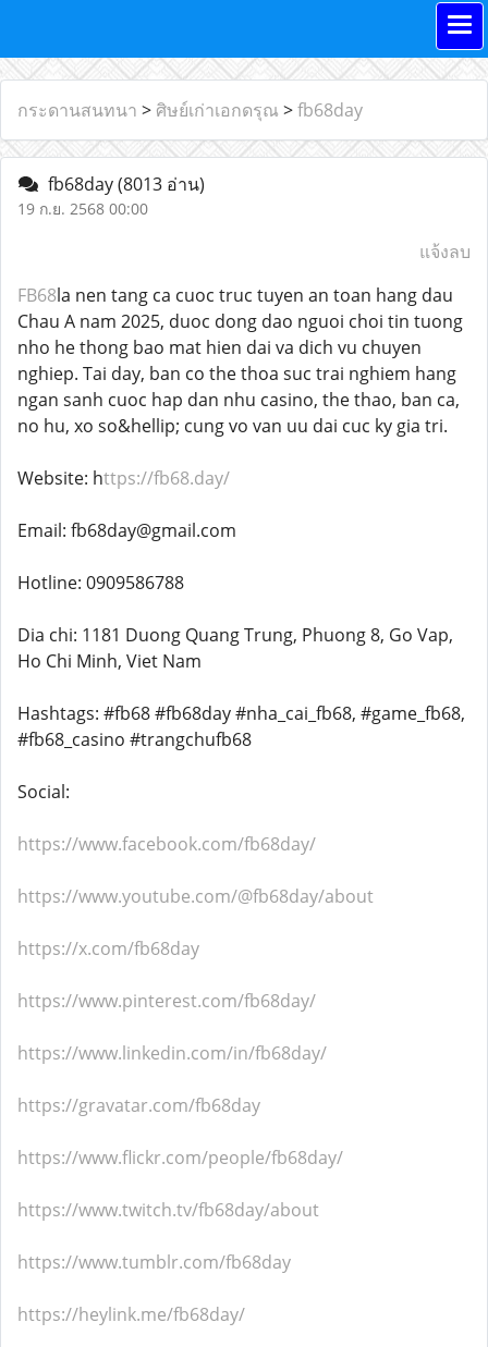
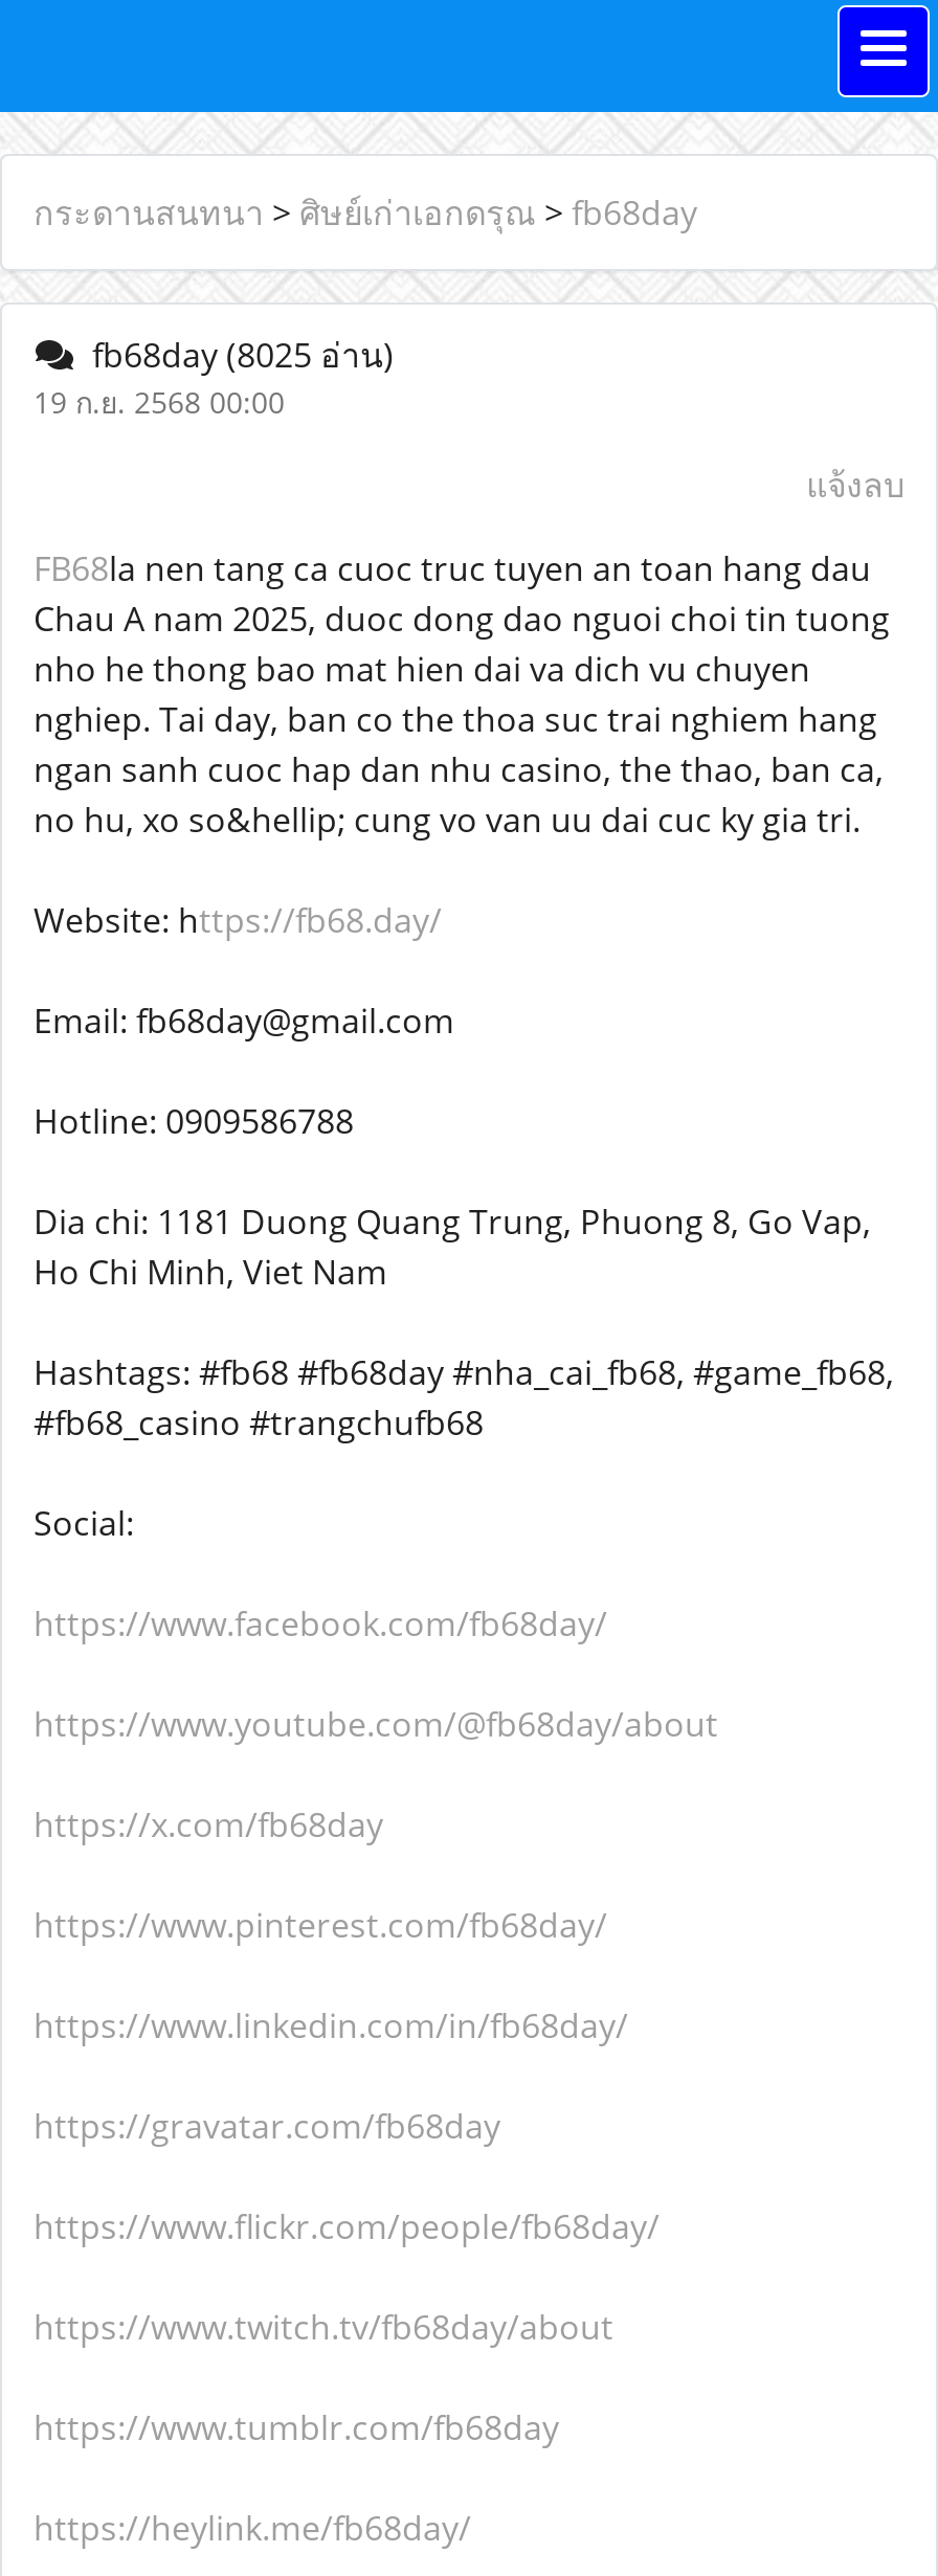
- fb68day (8013 อ่าน)
+ fb68day (8025 อ่าน)
